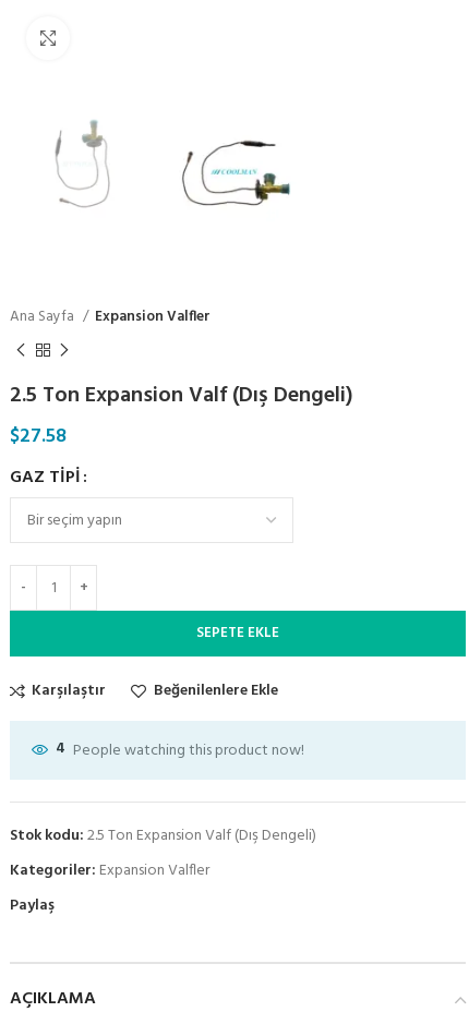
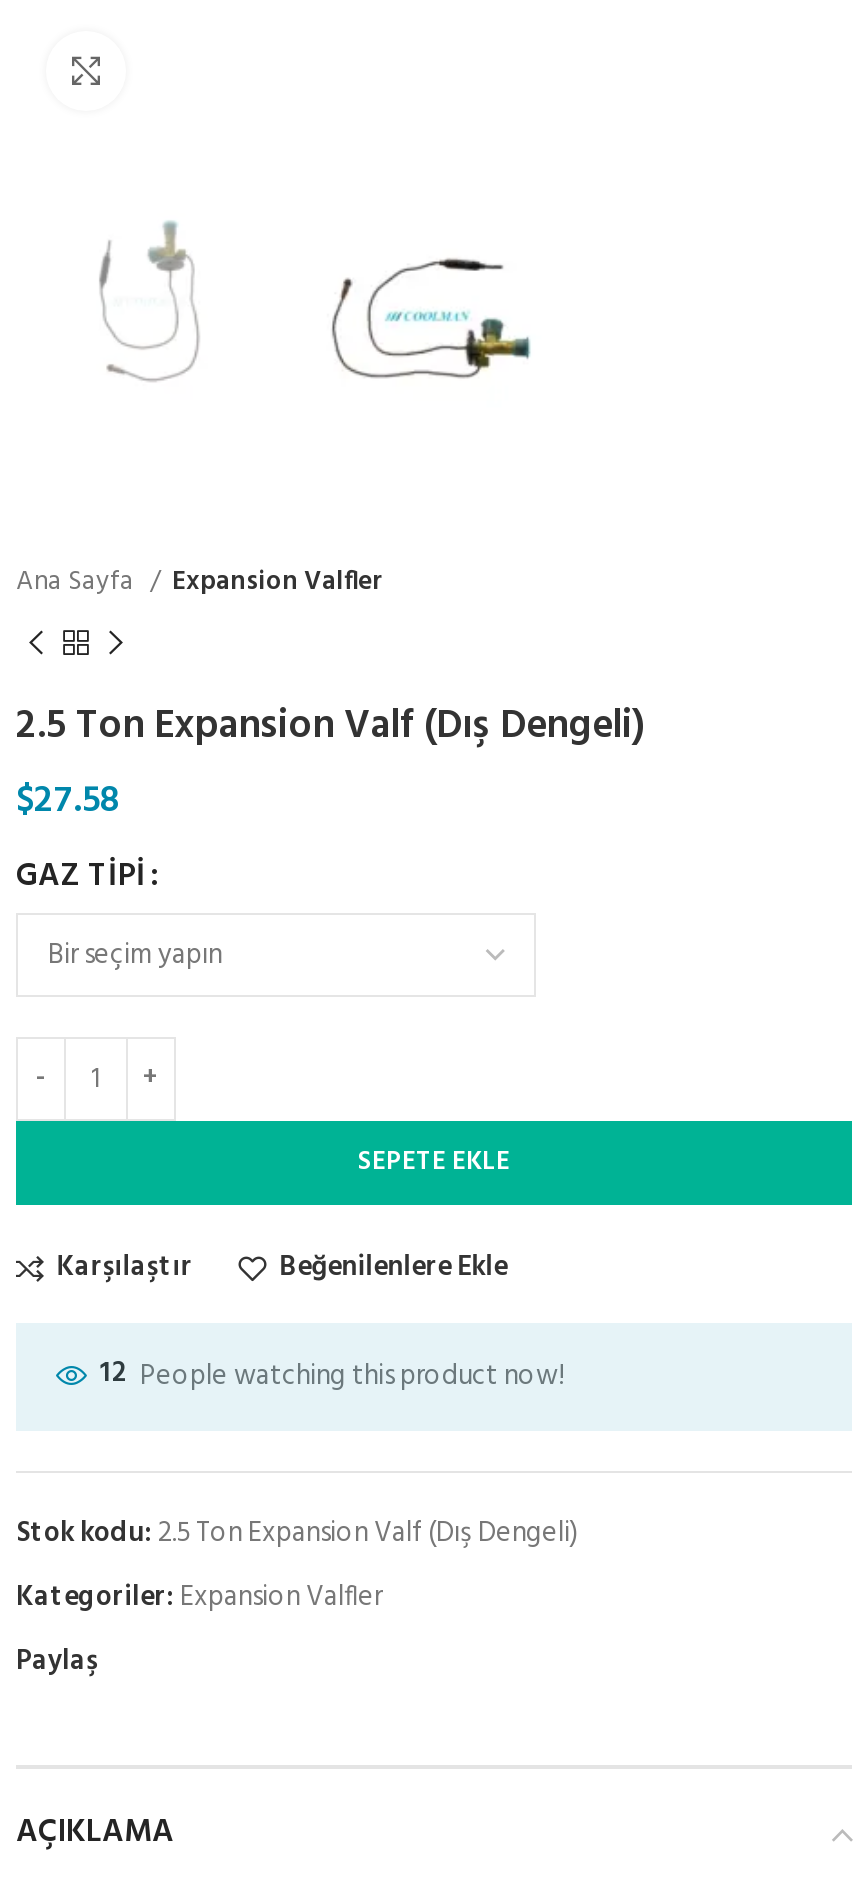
- 4 People watching this product now!
+ 12 People watching this product now!
